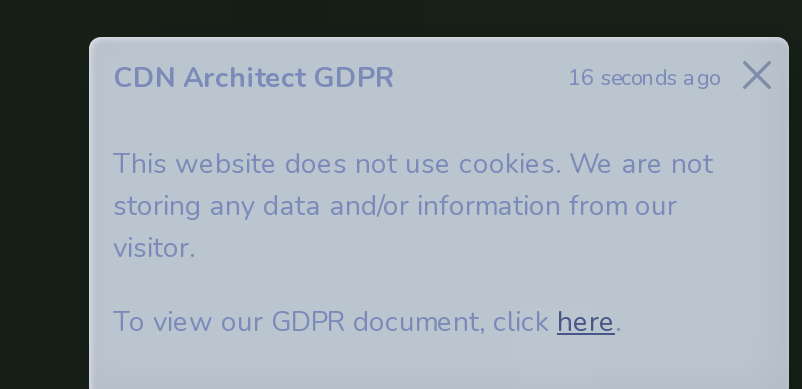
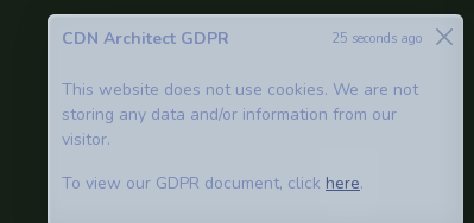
- 16 seconds ago
+ 25 seconds ago
